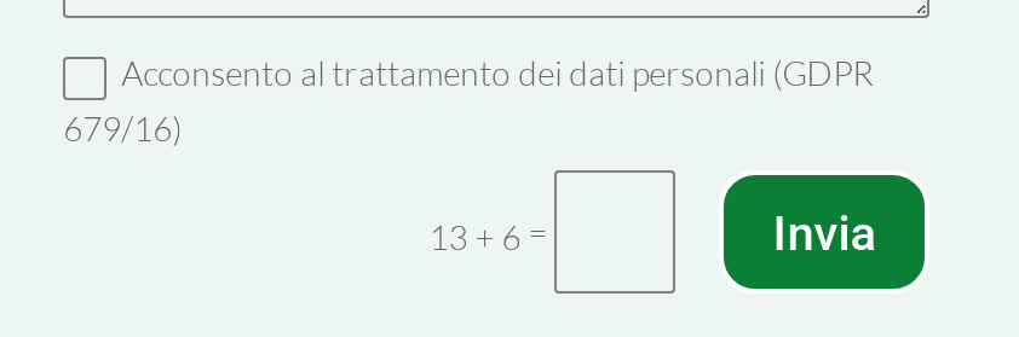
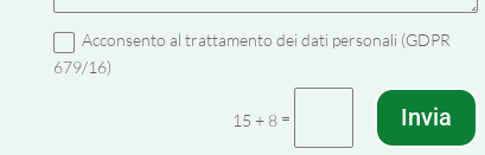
- 13 + 6 =
+ 15 + 8 =
